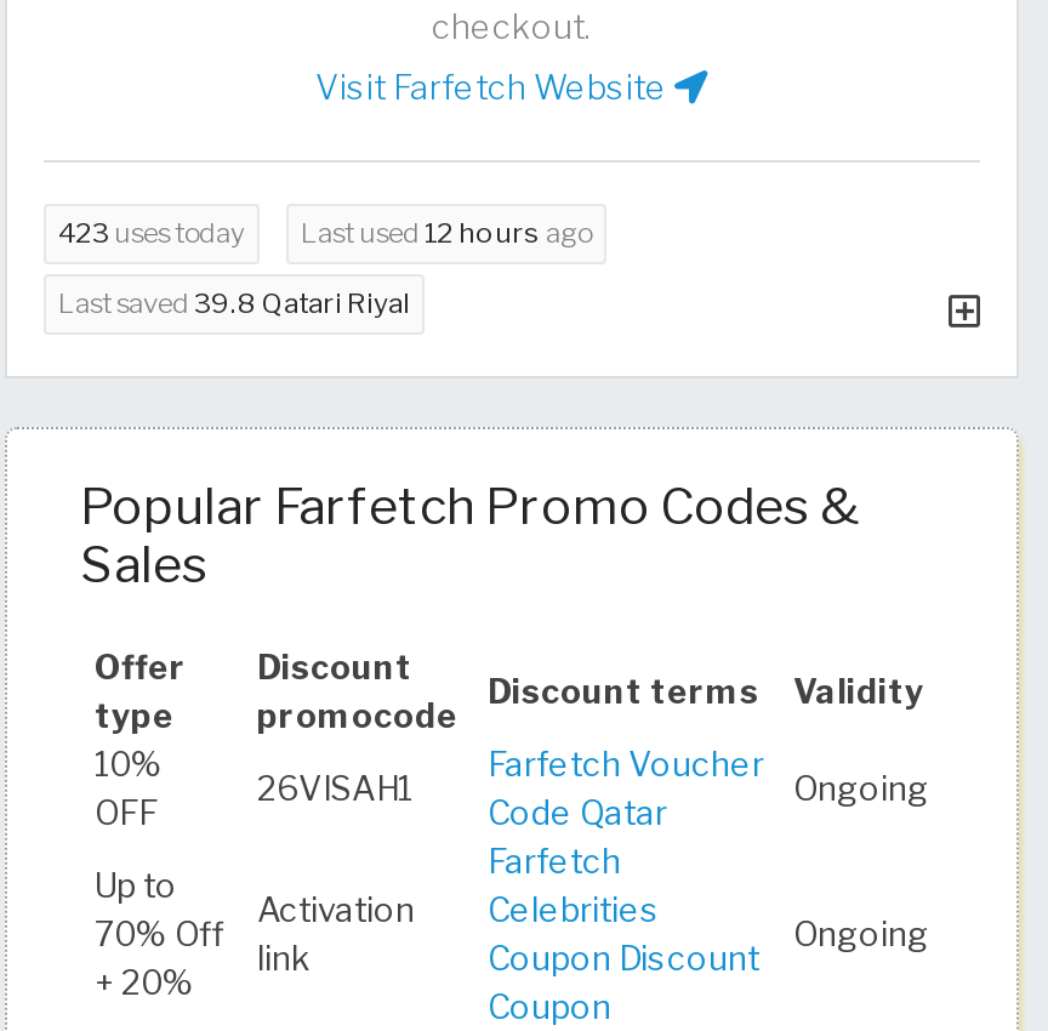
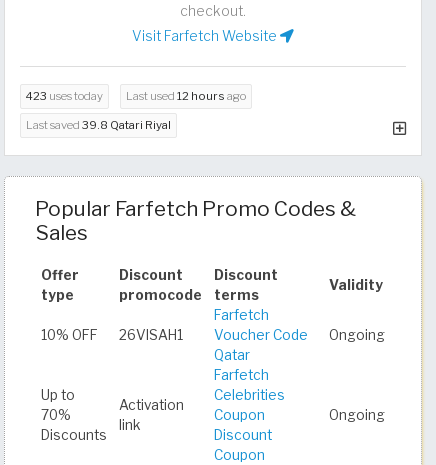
- 70% Off
- + 20%
+ 70%
+ Discounts
